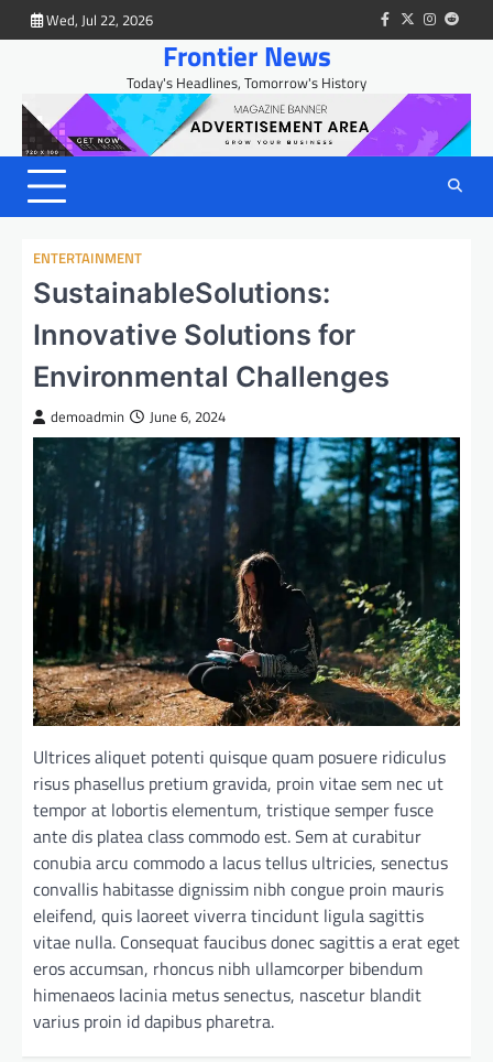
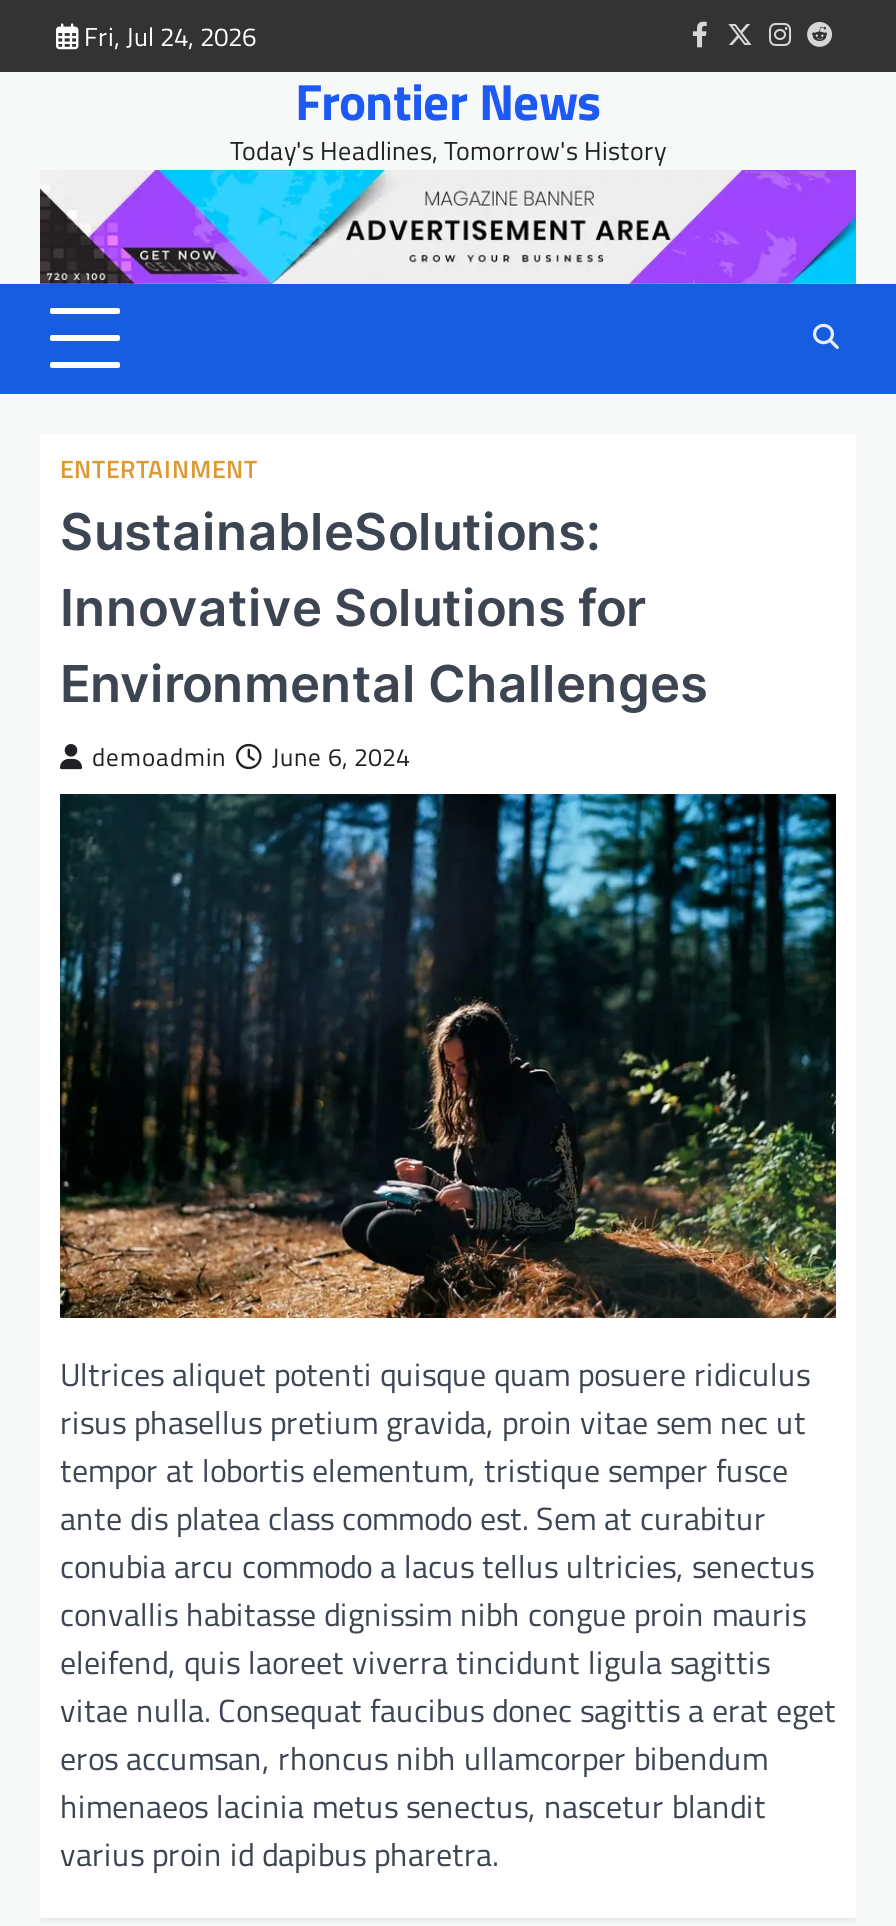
- Wed, Jul 22, 2026
+ Fri, Jul 24, 2026
